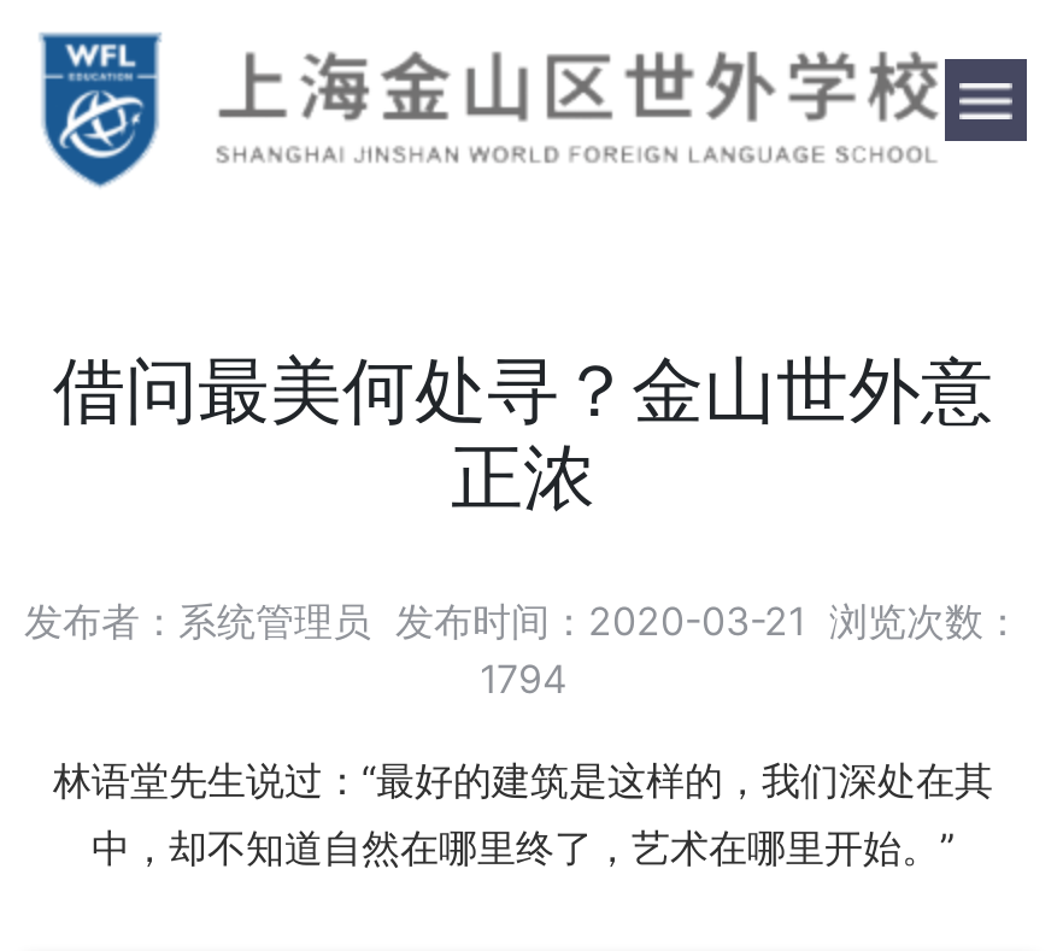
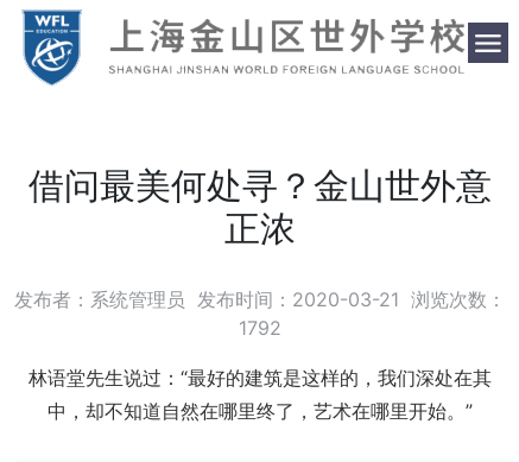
- 1794
+ 1792
